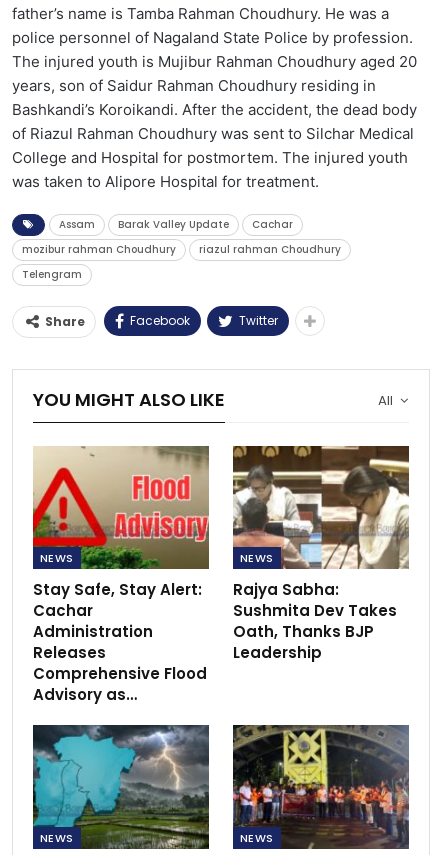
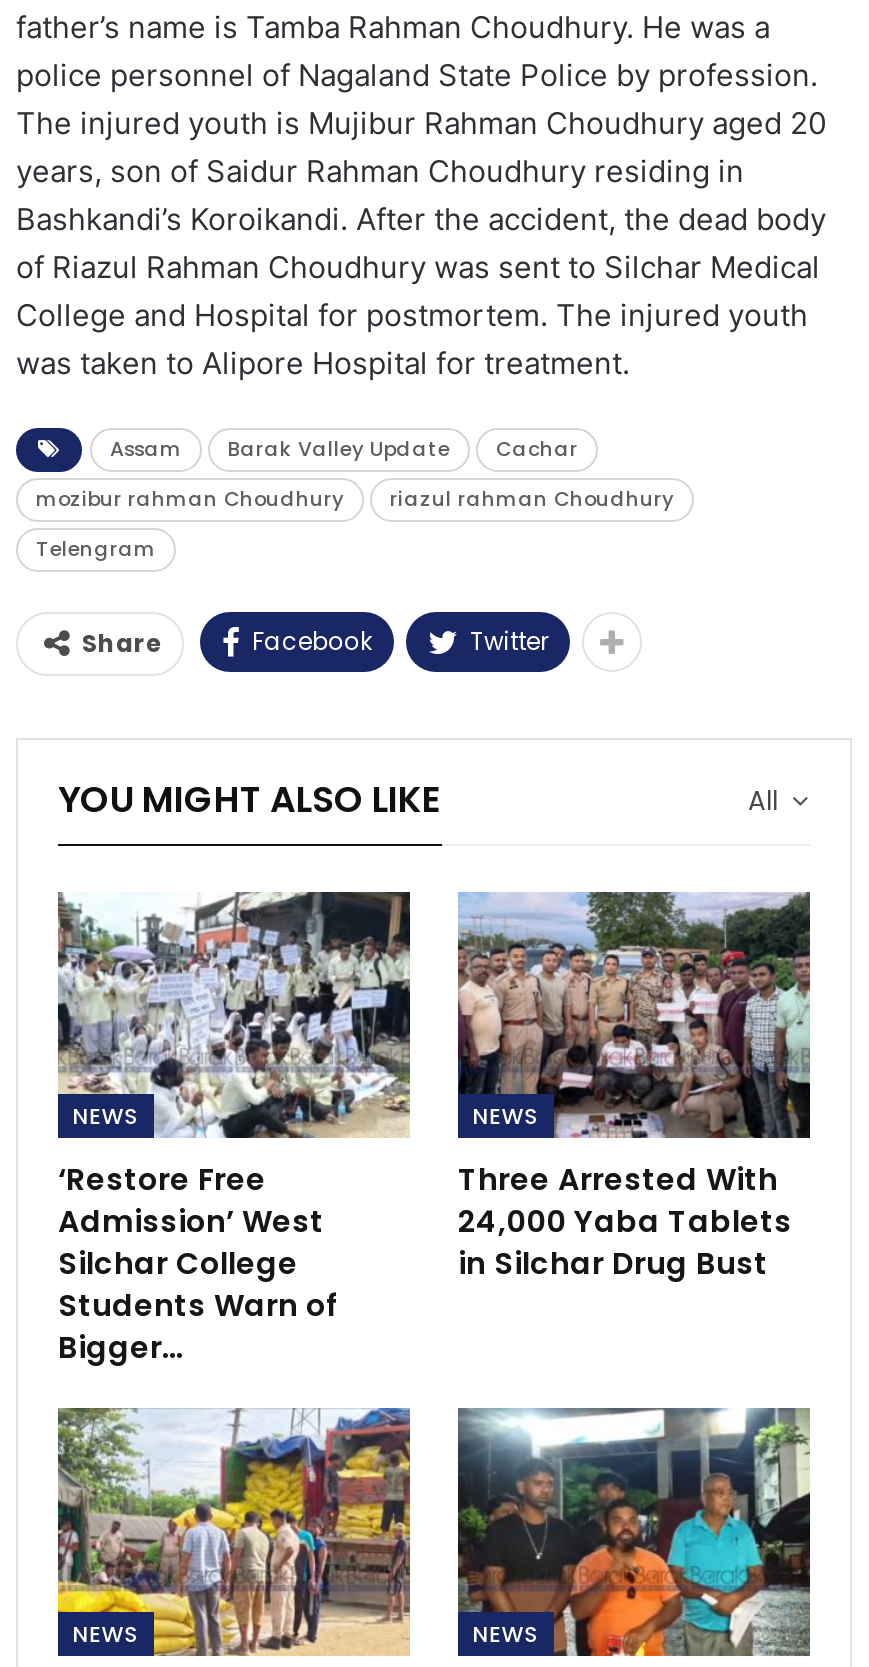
- [image]
- Stay Safe, Stay Alert:
- Cachar
- Administration
- Releases
- Comprehensive Flood
- Advisory as…
+ [image]
+ ‘Restore Free
+ Admission’ West
+ Silchar College
+ Students Warn of
+ Bigger…

- [image]
- Rajya Sabha:
- Sushmita Dev Takes
- Oath, Thanks BJP
- Leadership
+ [image]
+ Three Arrested With
+ 24,000 Yaba Tablets
+ in Silchar Drug Bust

- [image]
+ [image]

- [image]
+ [image]
